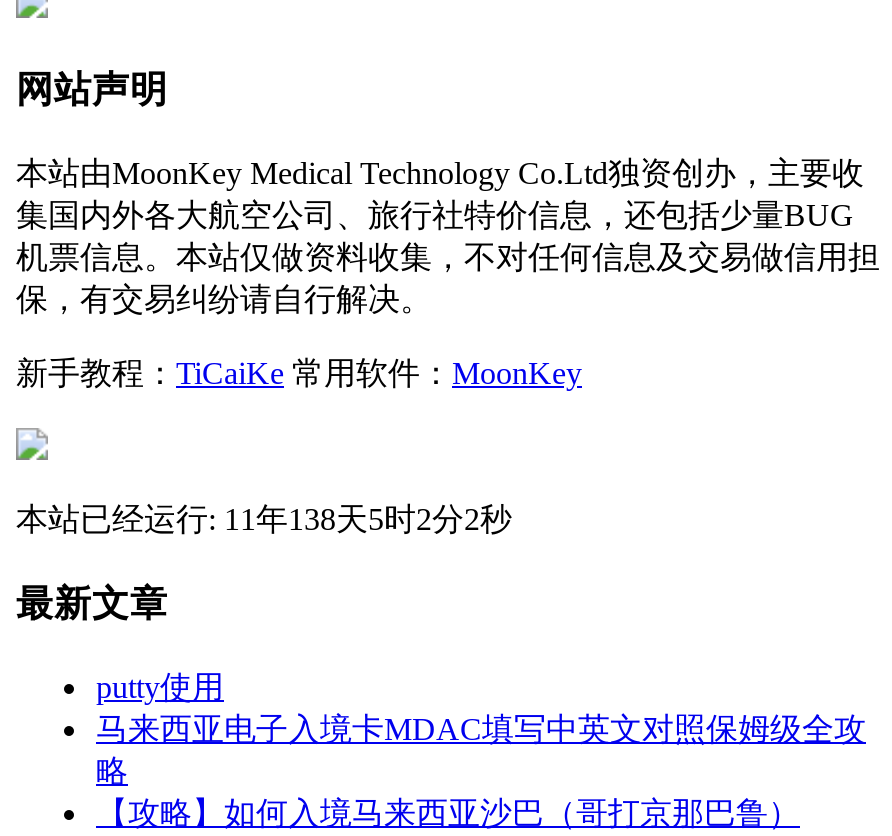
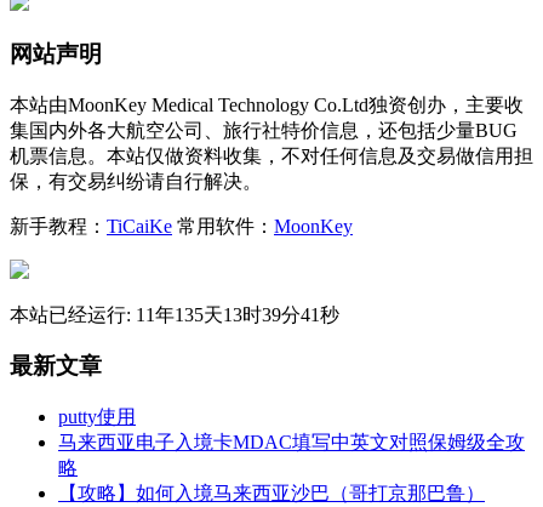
- 本站已经运行: 11年138天5时2分2秒
+ 本站已经运行: 11年135天13时39分41秒
